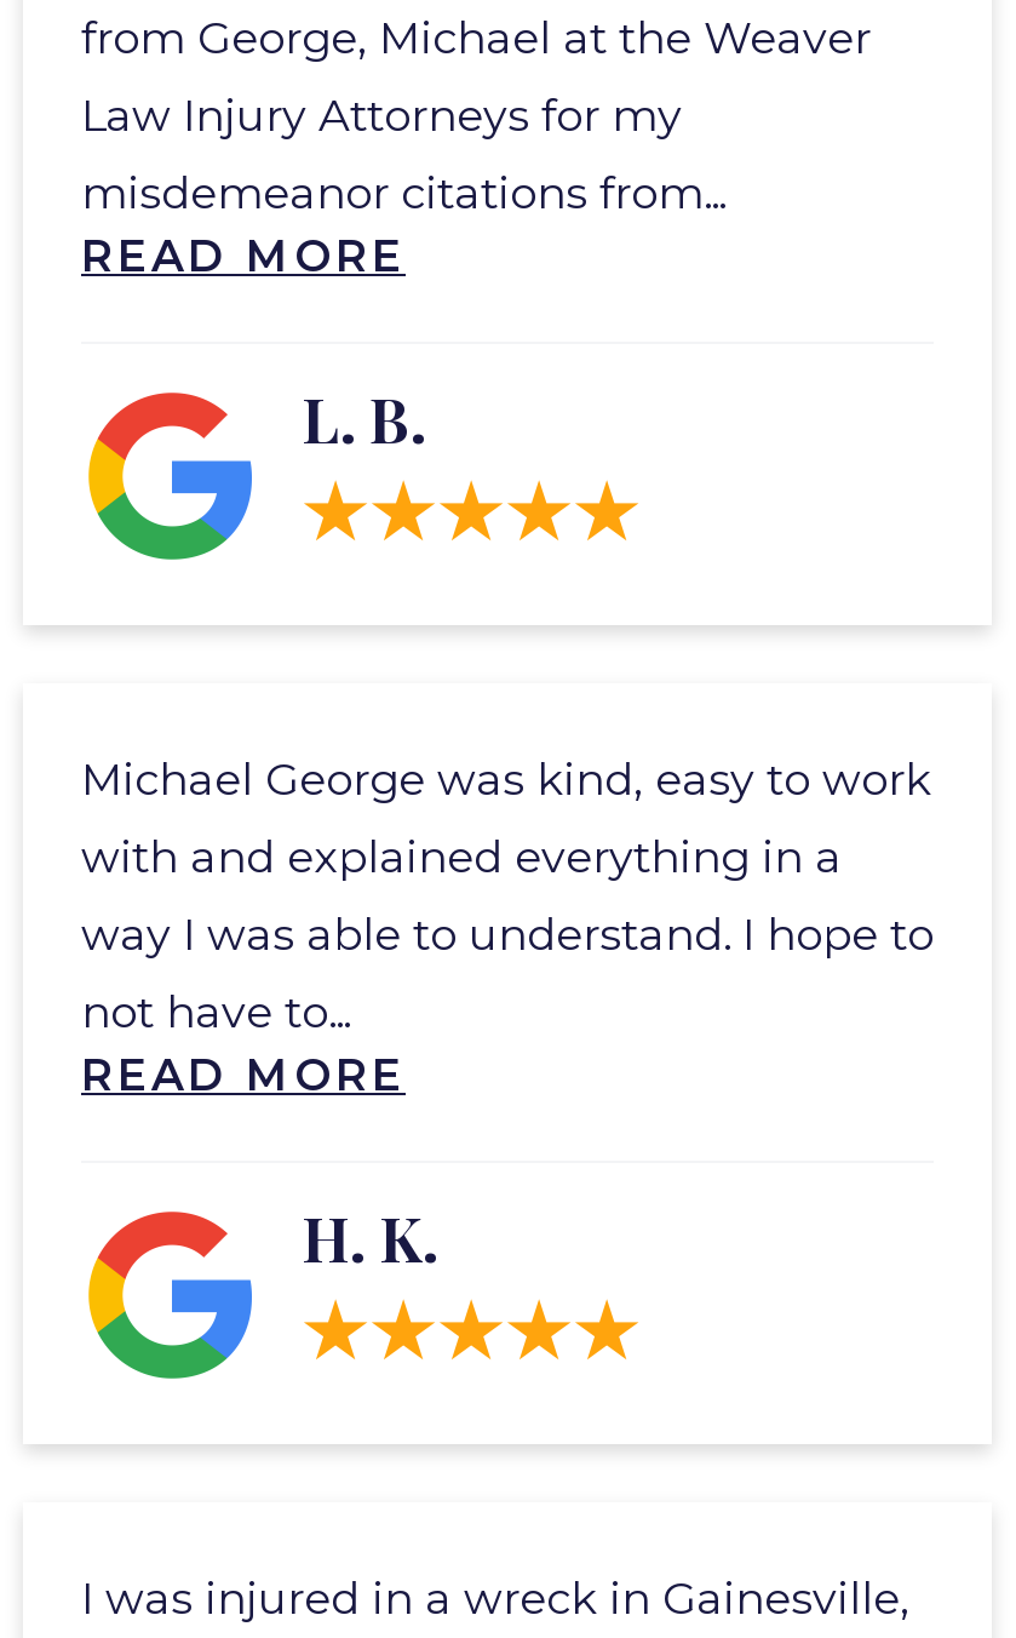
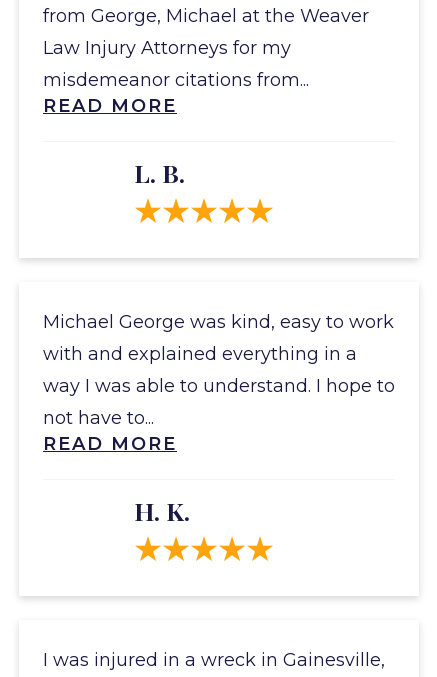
- [image]

- [image]
